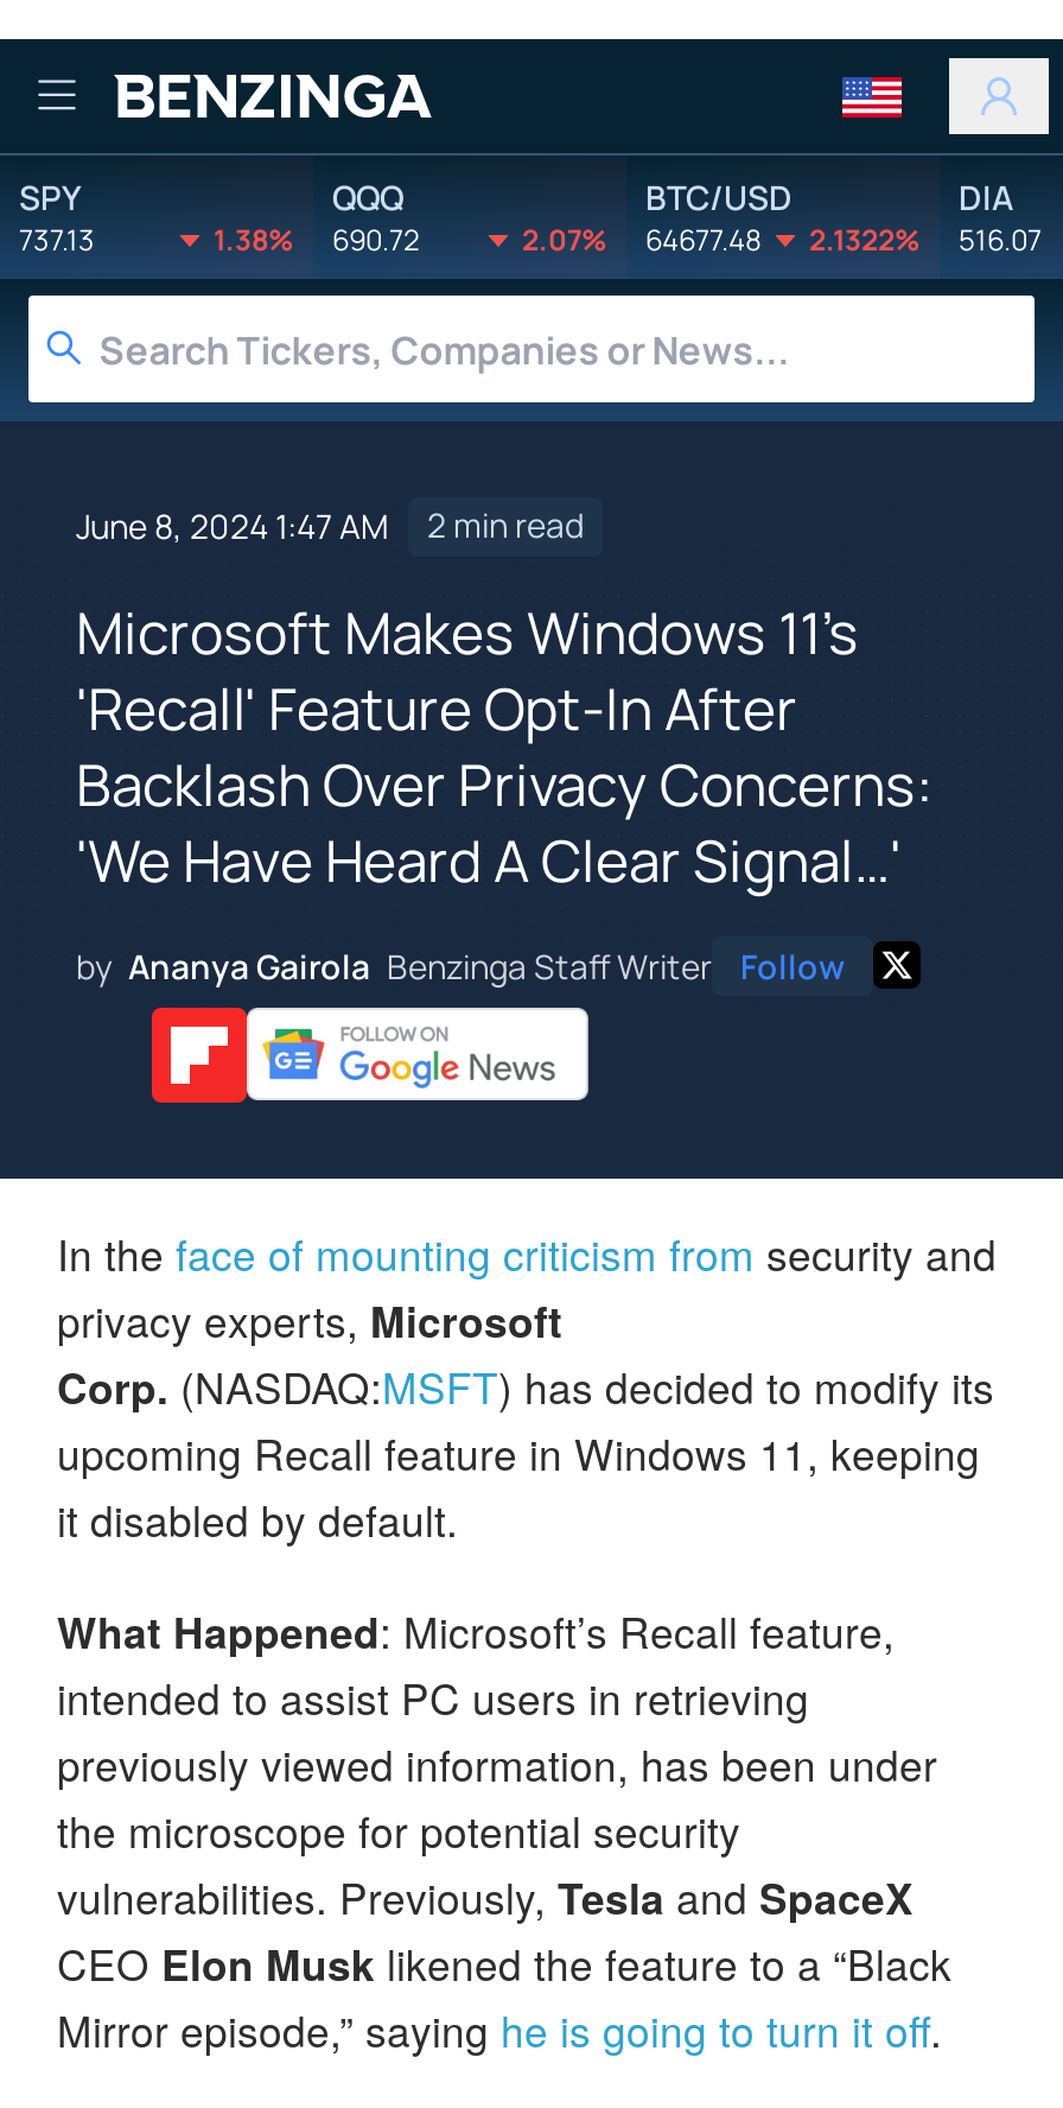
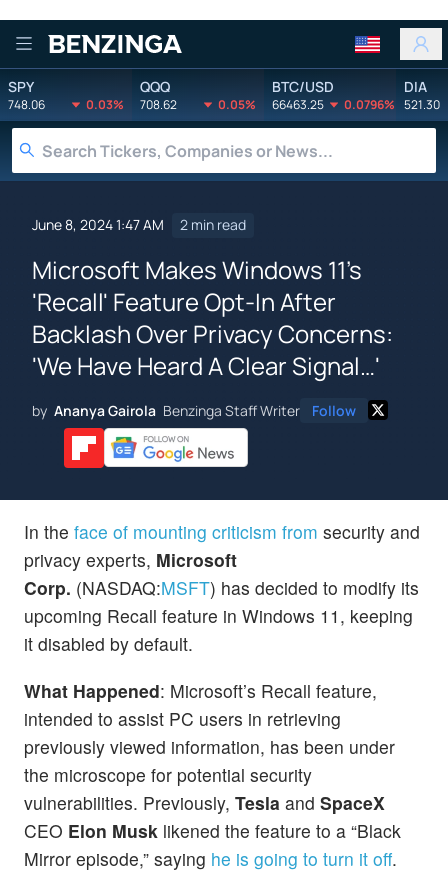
- 737.13
+ 748.06

- 1.38%
+ 0.03%

- 690.72
+ 708.62

- 2.07%
+ 0.05%

- 64677.48
+ 66463.25

- 2.1322%
+ 0.0796%

- 516.07
+ 521.30
